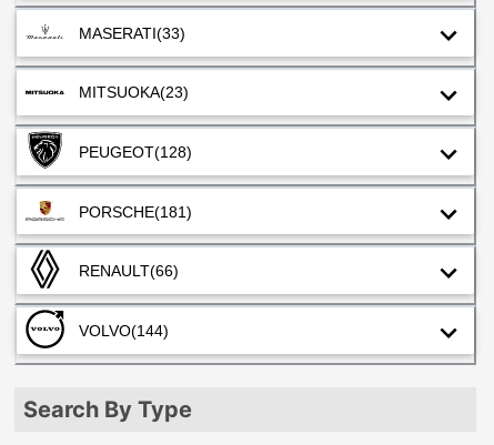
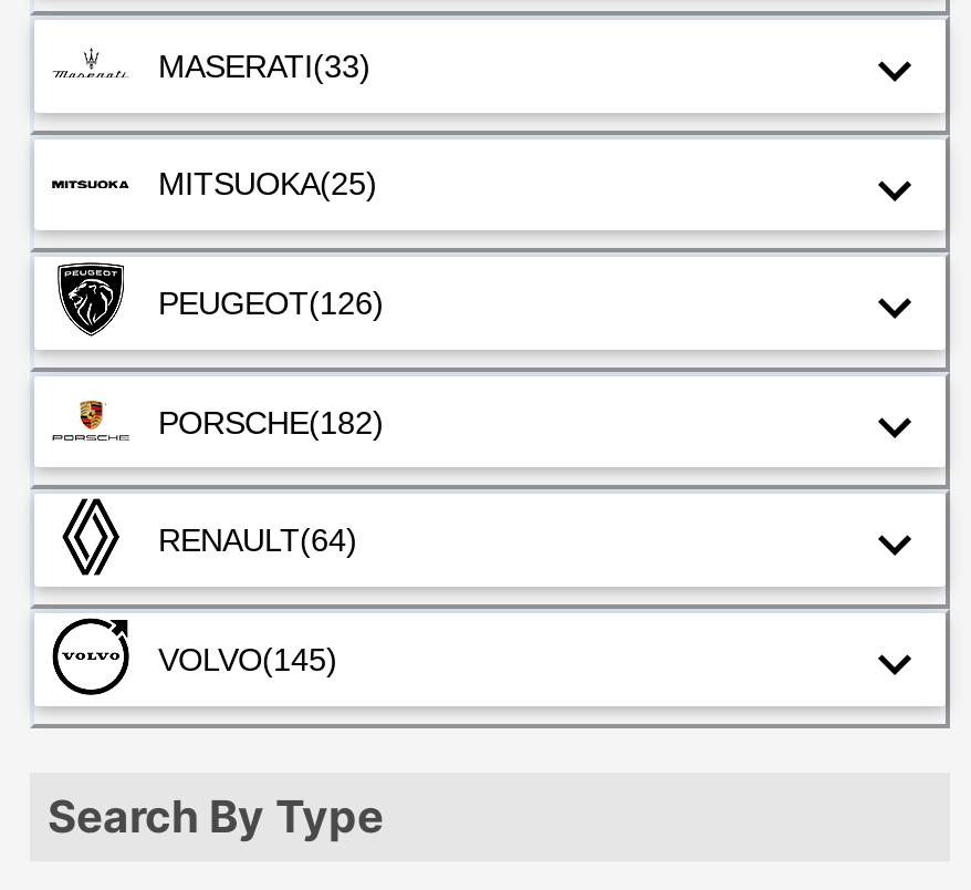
- MITSUOKA(23)
+ MITSUOKA(25)

- PEUGEOT(128)
+ PEUGEOT(126)

- PORSCHE(181)
+ PORSCHE(182)

- RENAULT(66)
+ RENAULT(64)

- VOLVO(144)
+ VOLVO(145)
